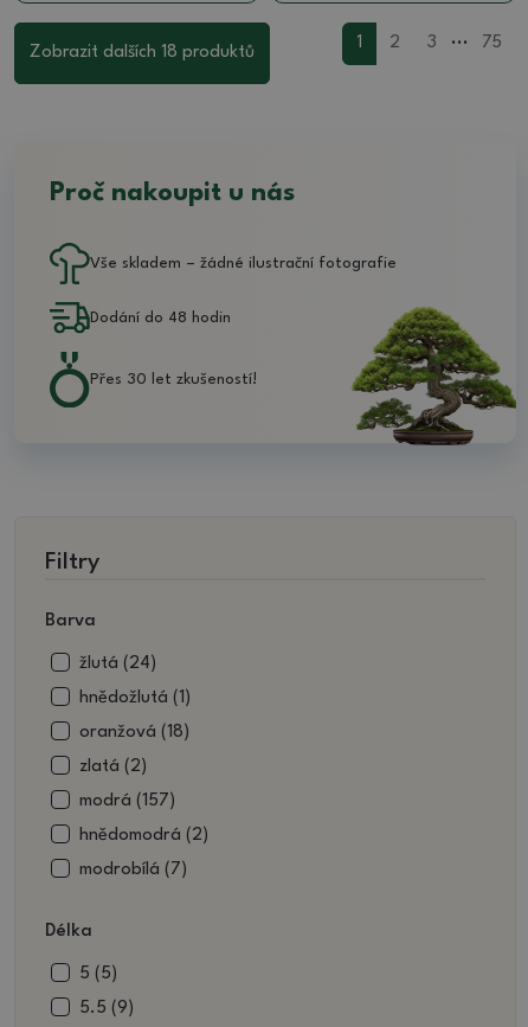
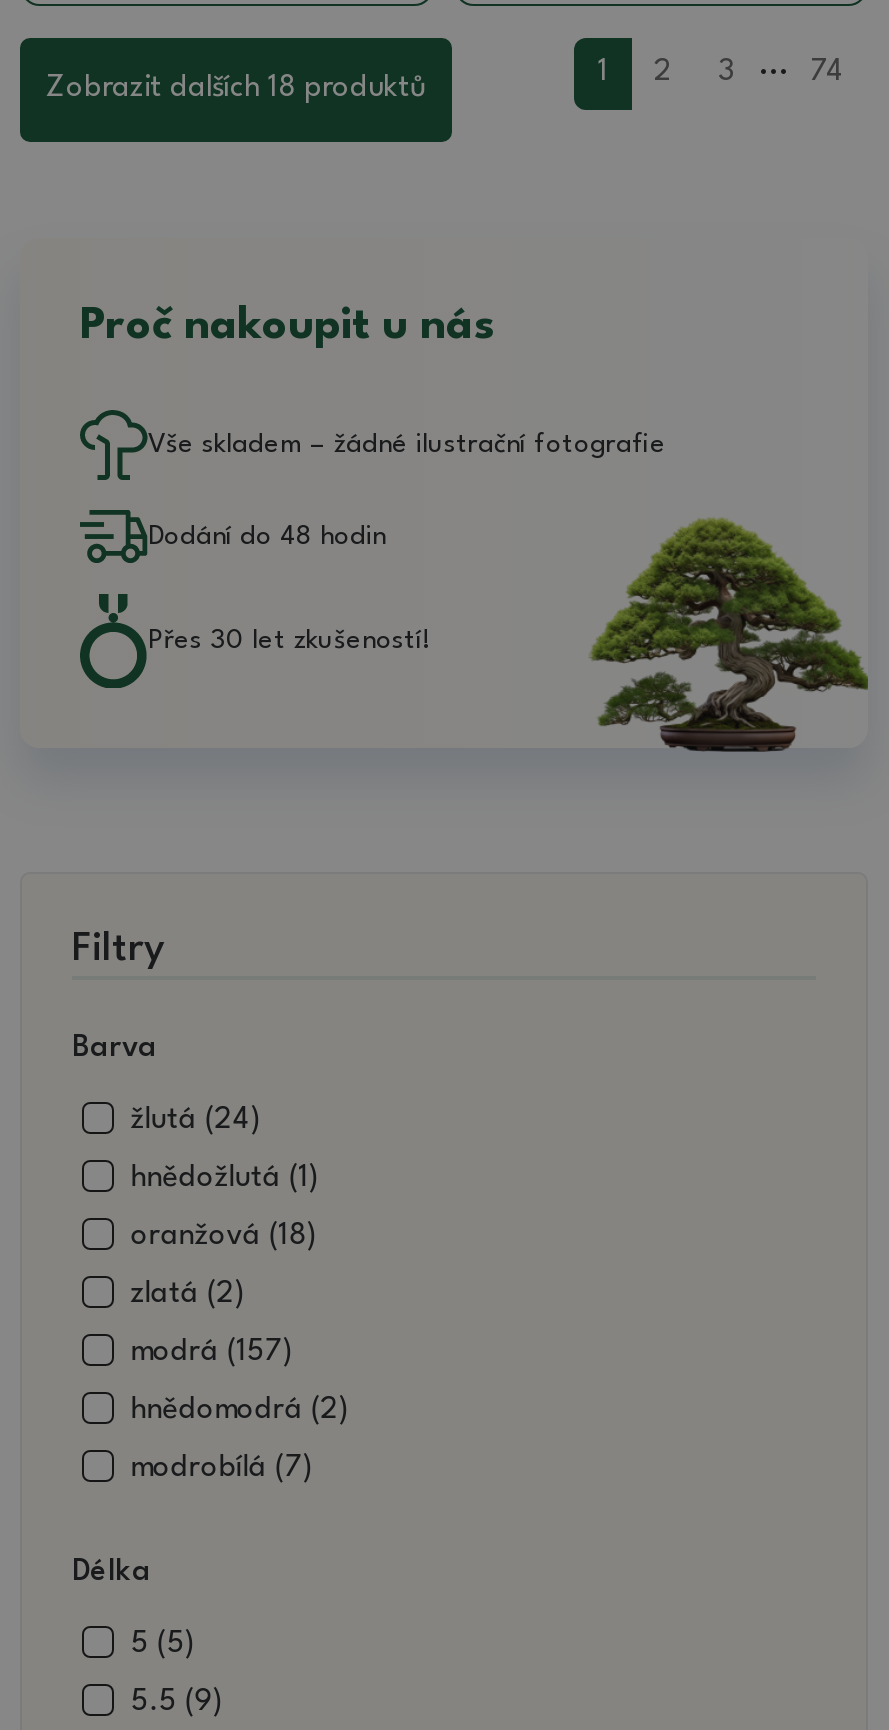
- 75
+ 74
